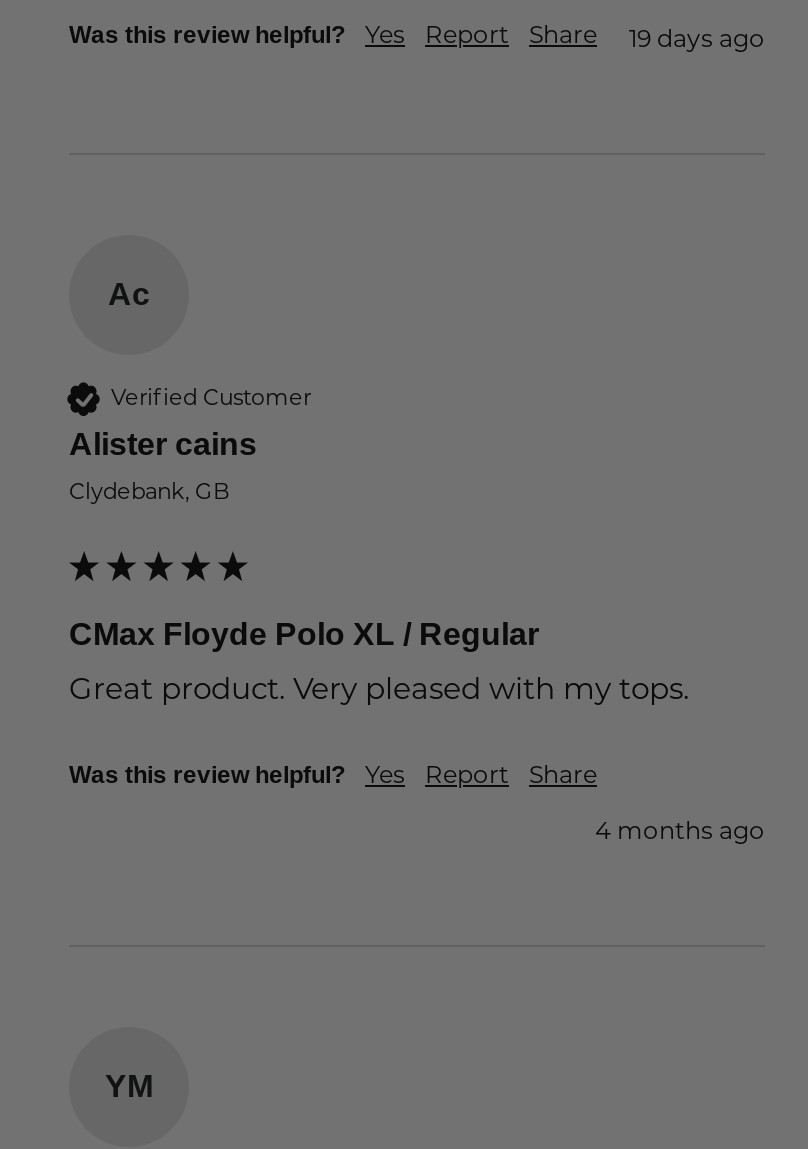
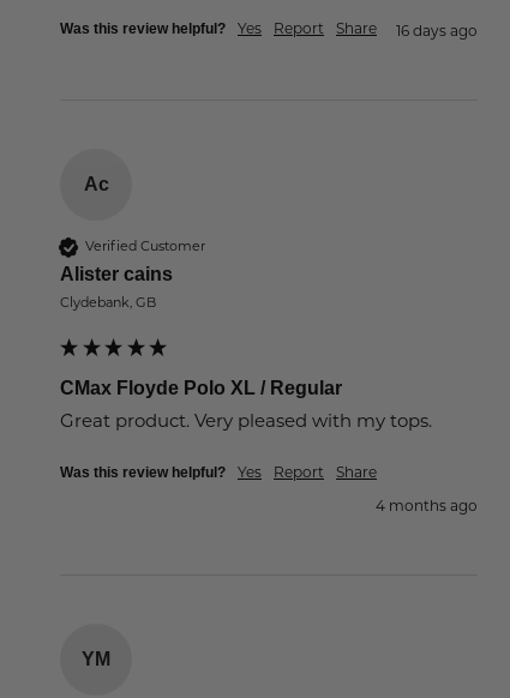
- Was this review helpful? Yes Report Share 19 days ago
+ Was this review helpful? Yes Report Share 16 days ago
